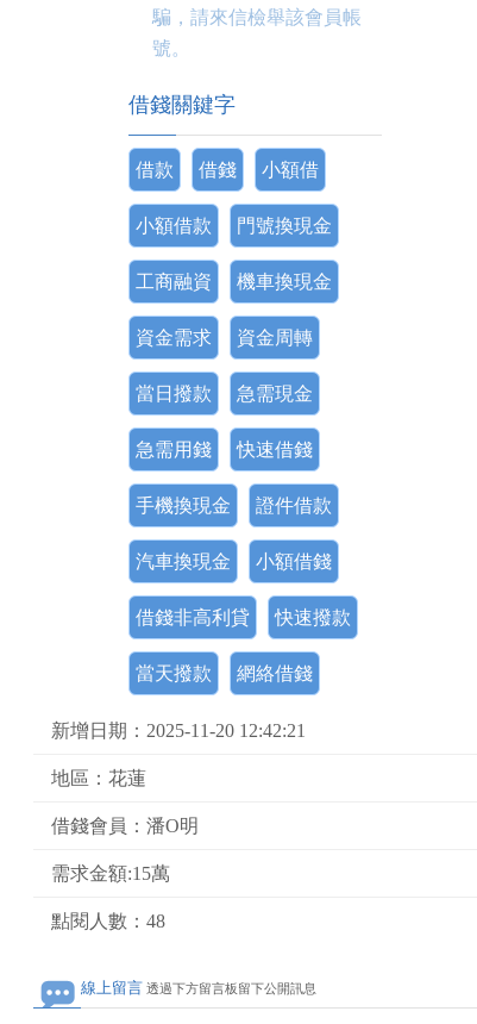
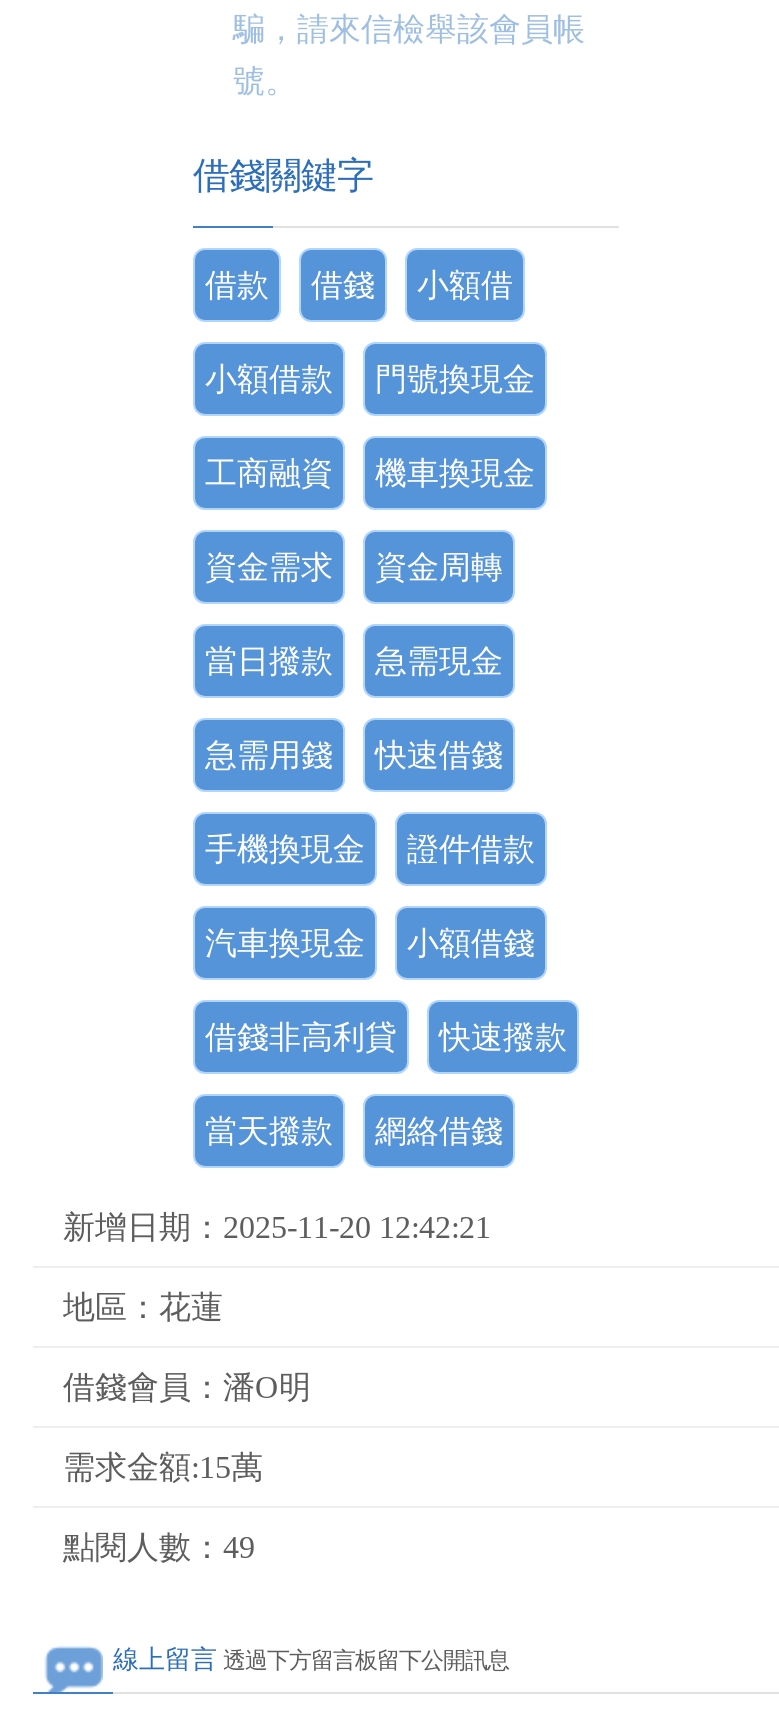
- 點閱人數：48
+ 點閱人數：49
